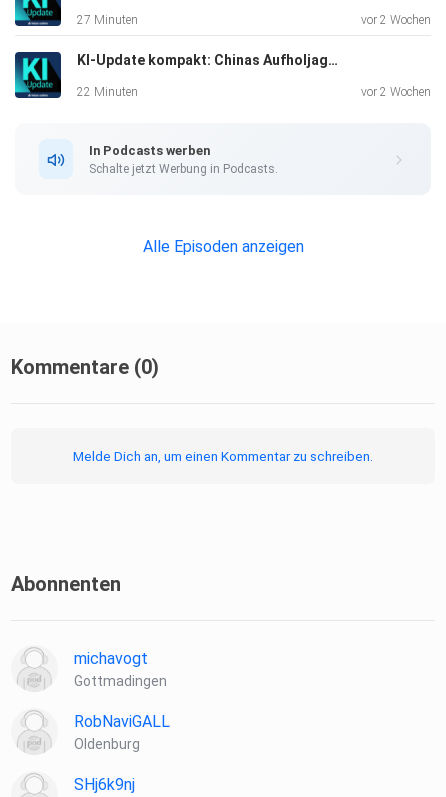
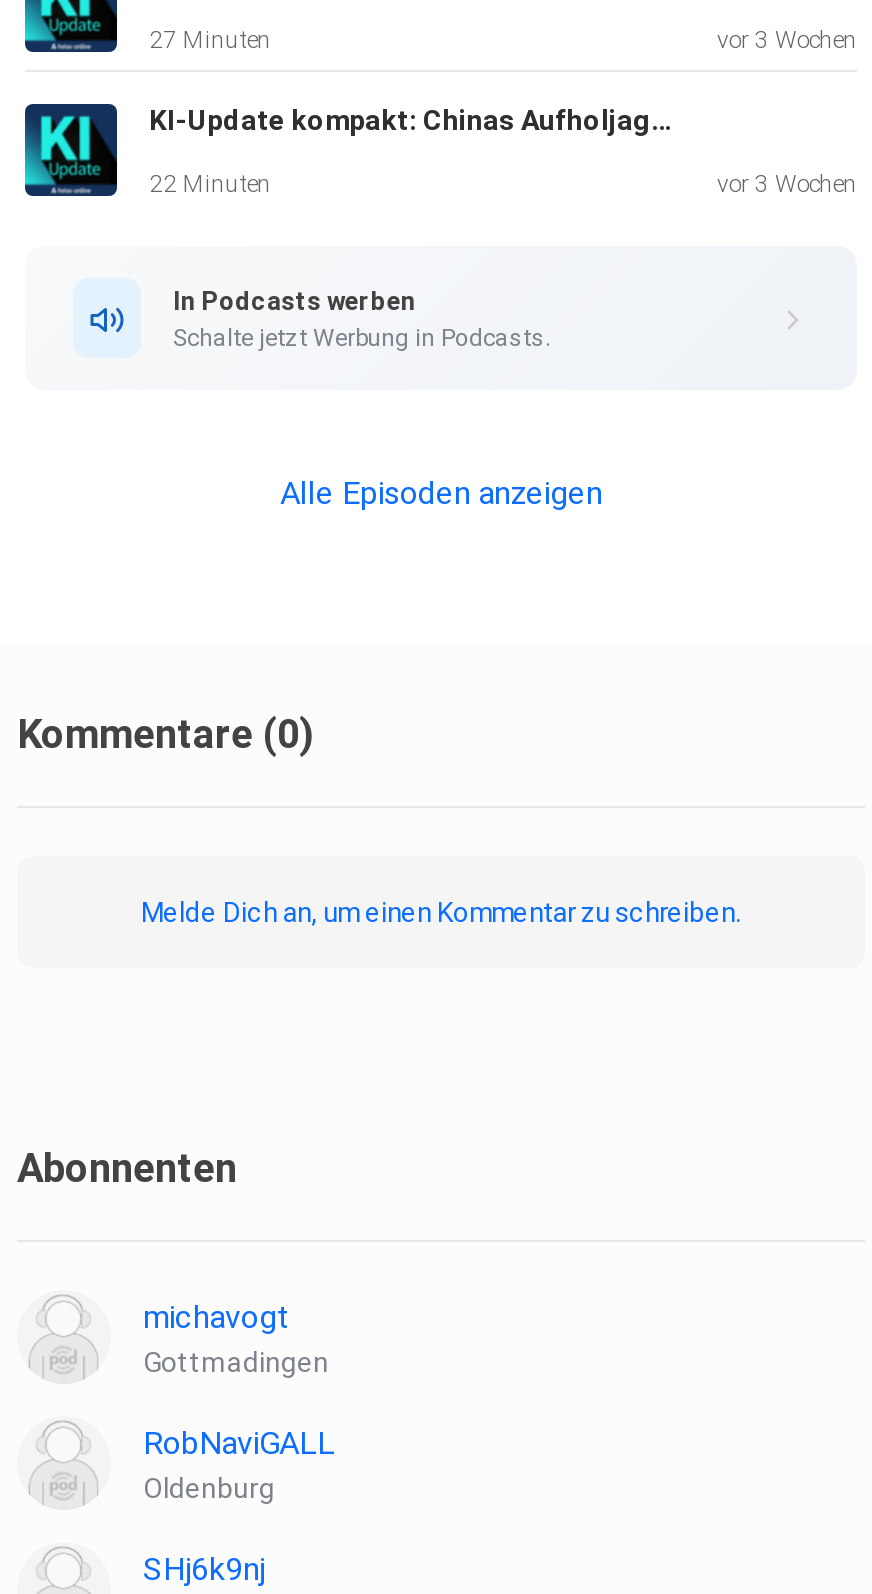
- vor 2 Wochen
+ vor 3 Wochen

- vor 2 Wochen
+ vor 3 Wochen
